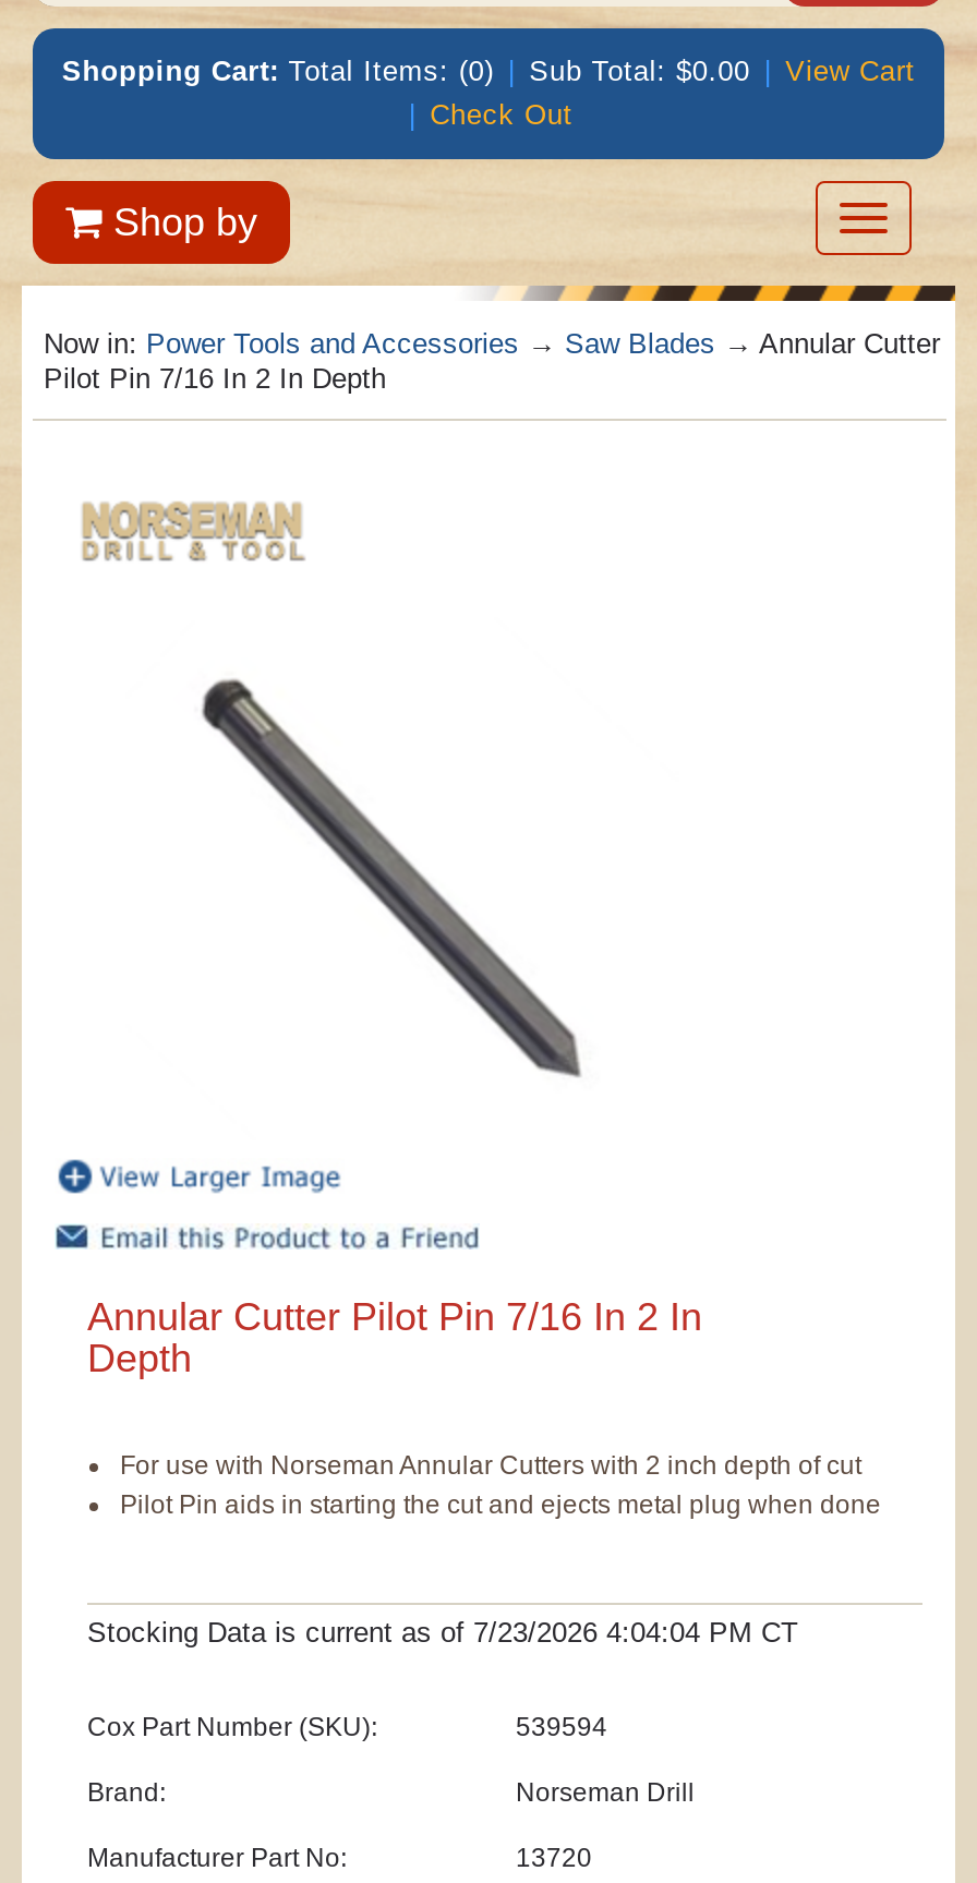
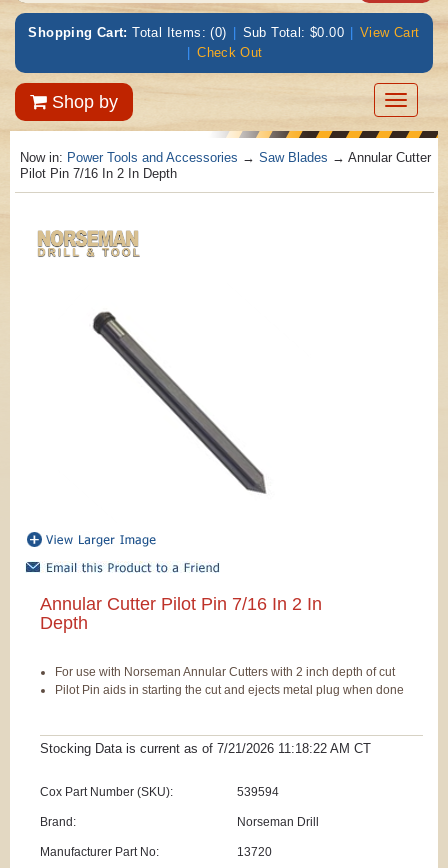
- Stocking Data is current as of 7/23/2026 4:04:04 PM CT
+ Stocking Data is current as of 7/21/2026 11:18:22 AM CT
